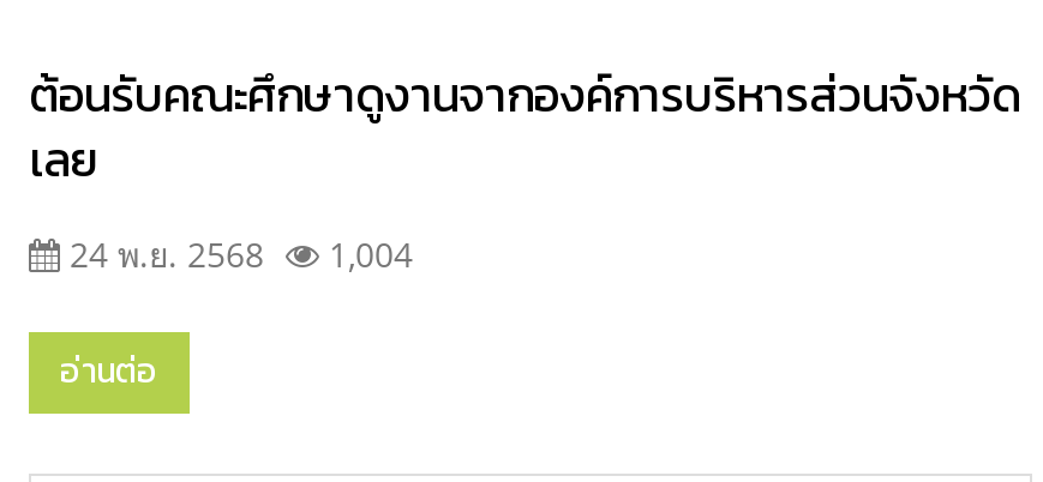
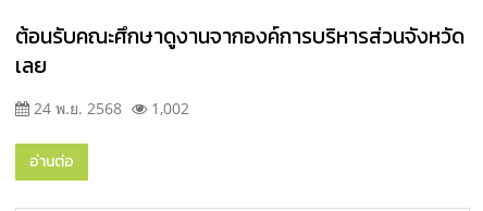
- 24 พ.ย. 2568 1,004
+ 24 พ.ย. 2568 1,002
